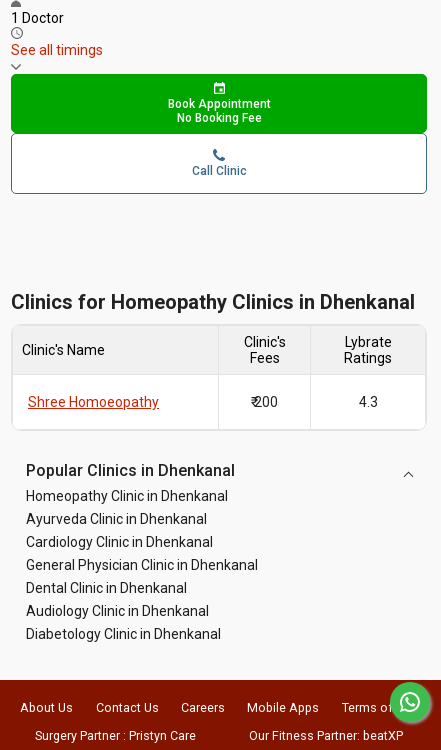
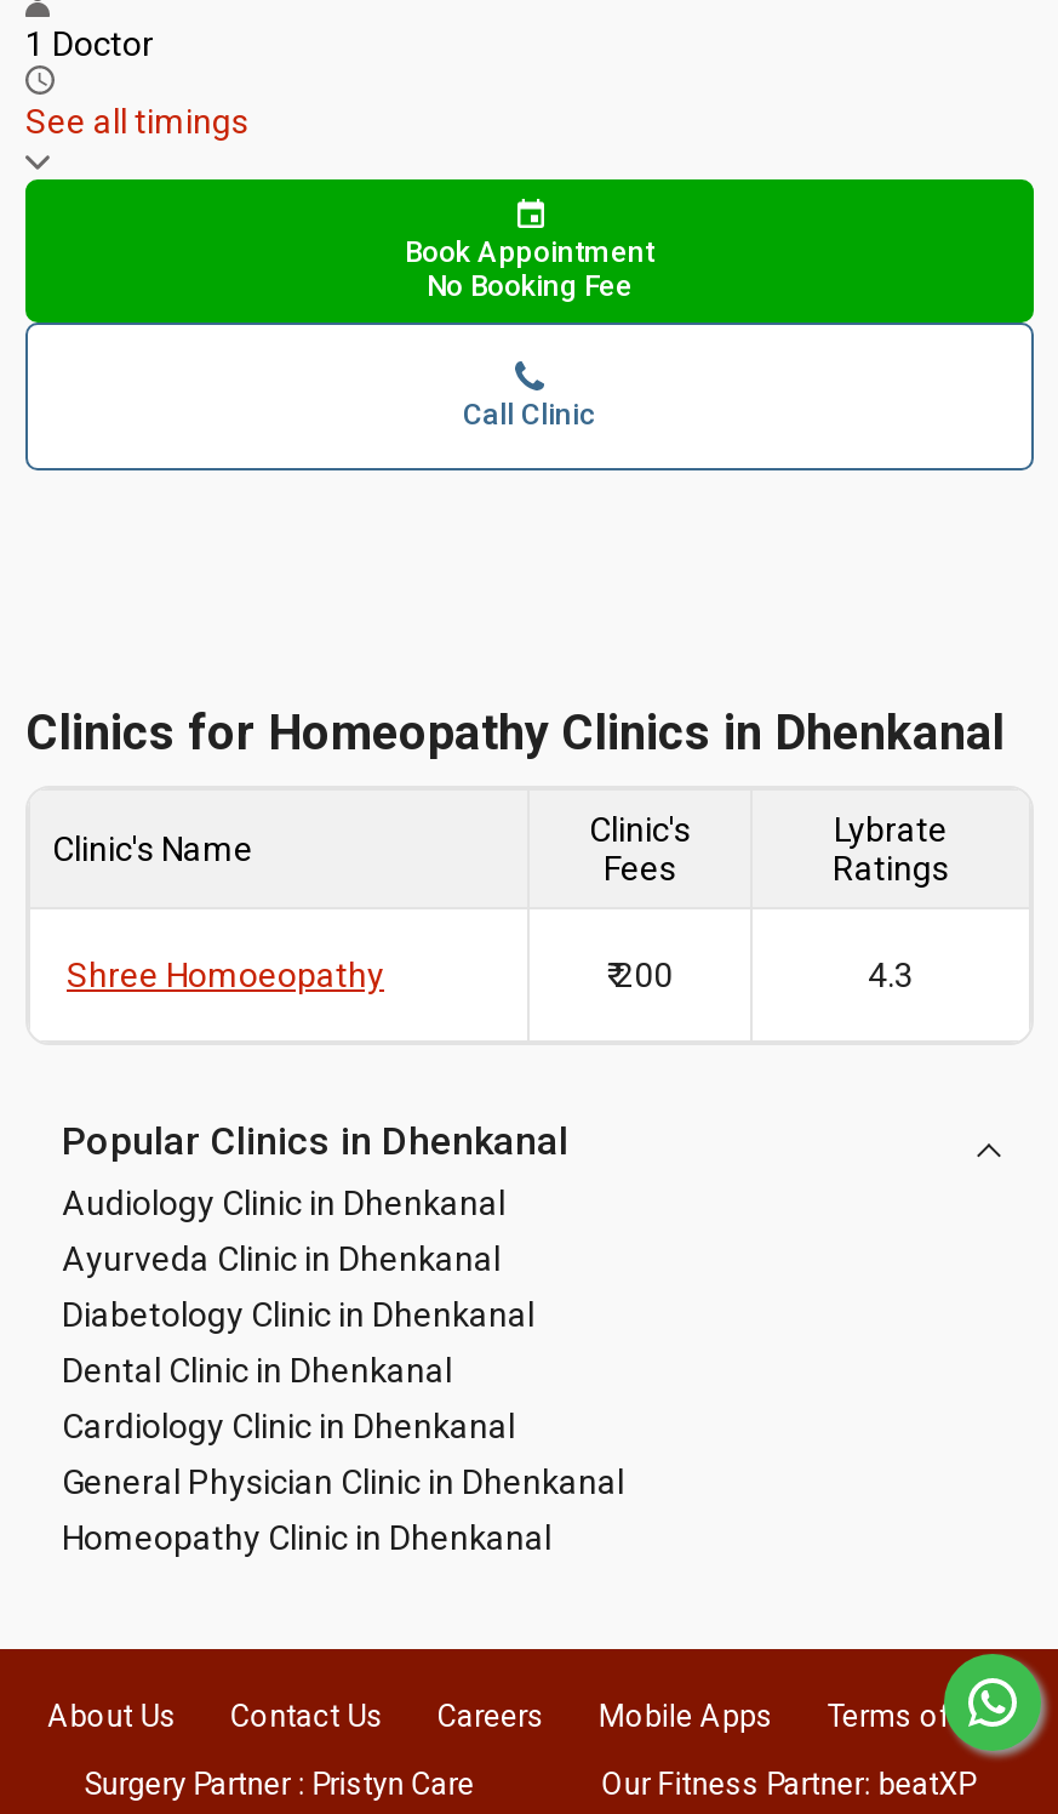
moved down: Homeopathy Clinic in Dhenkanal

moved down: Cardiology Clinic in Dhenkanal | General Physician Clinic in Dhenkanal

moved up: Dental Clinic in Dhenkanal

moved up: Audiology Clinic in Dhenkanal

moved up: Diabetology Clinic in Dhenkanal
